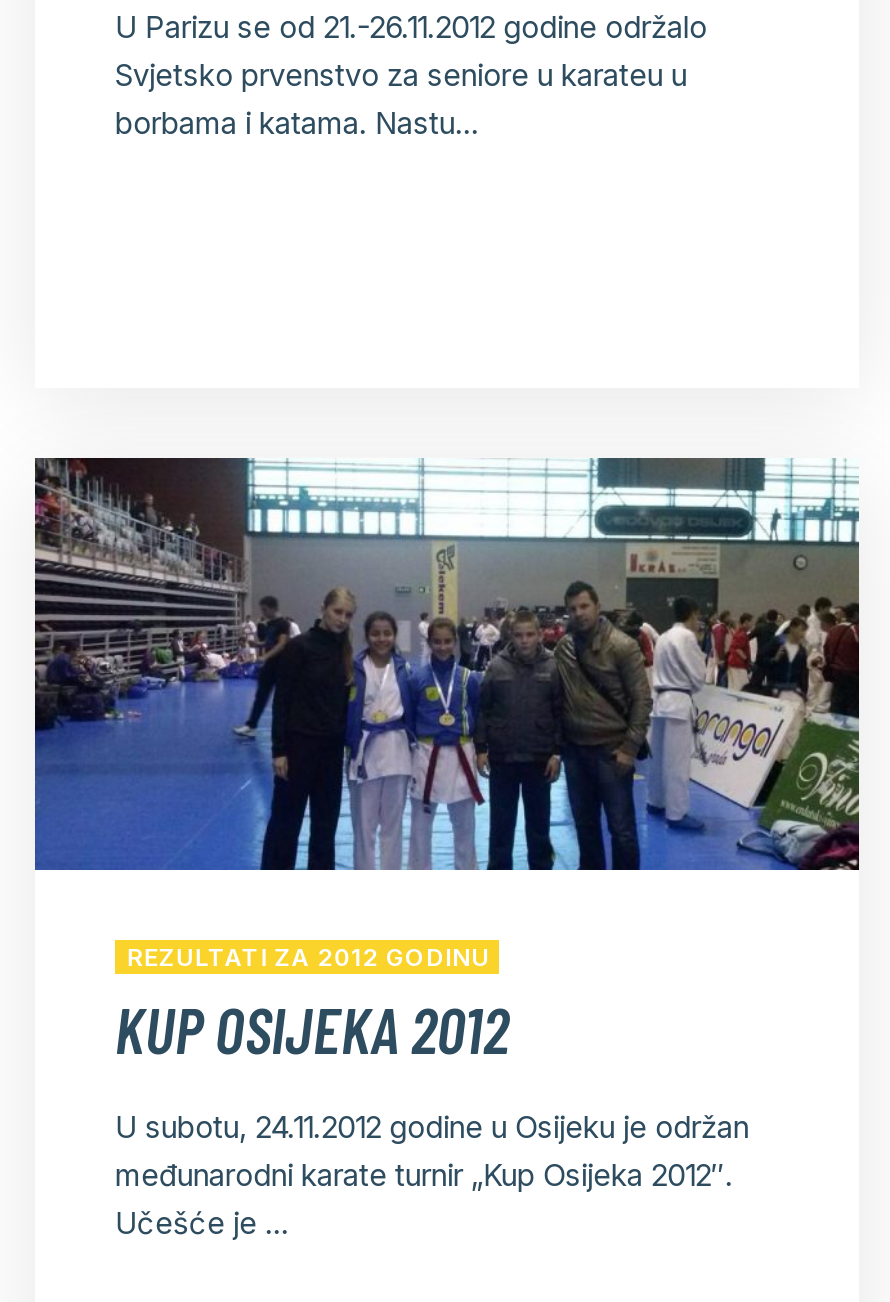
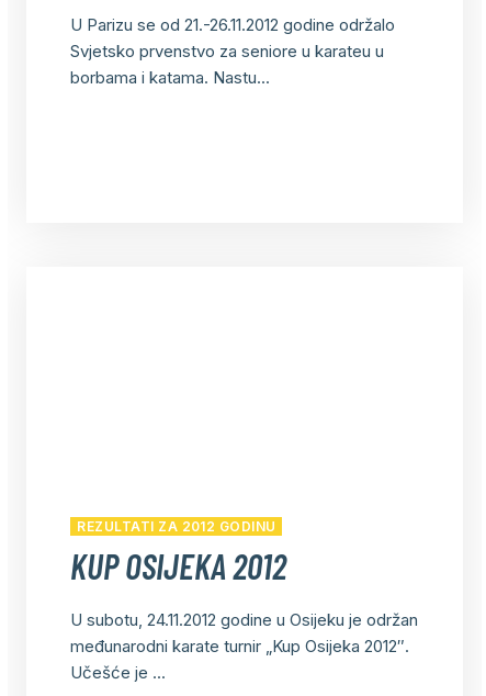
- [image]
